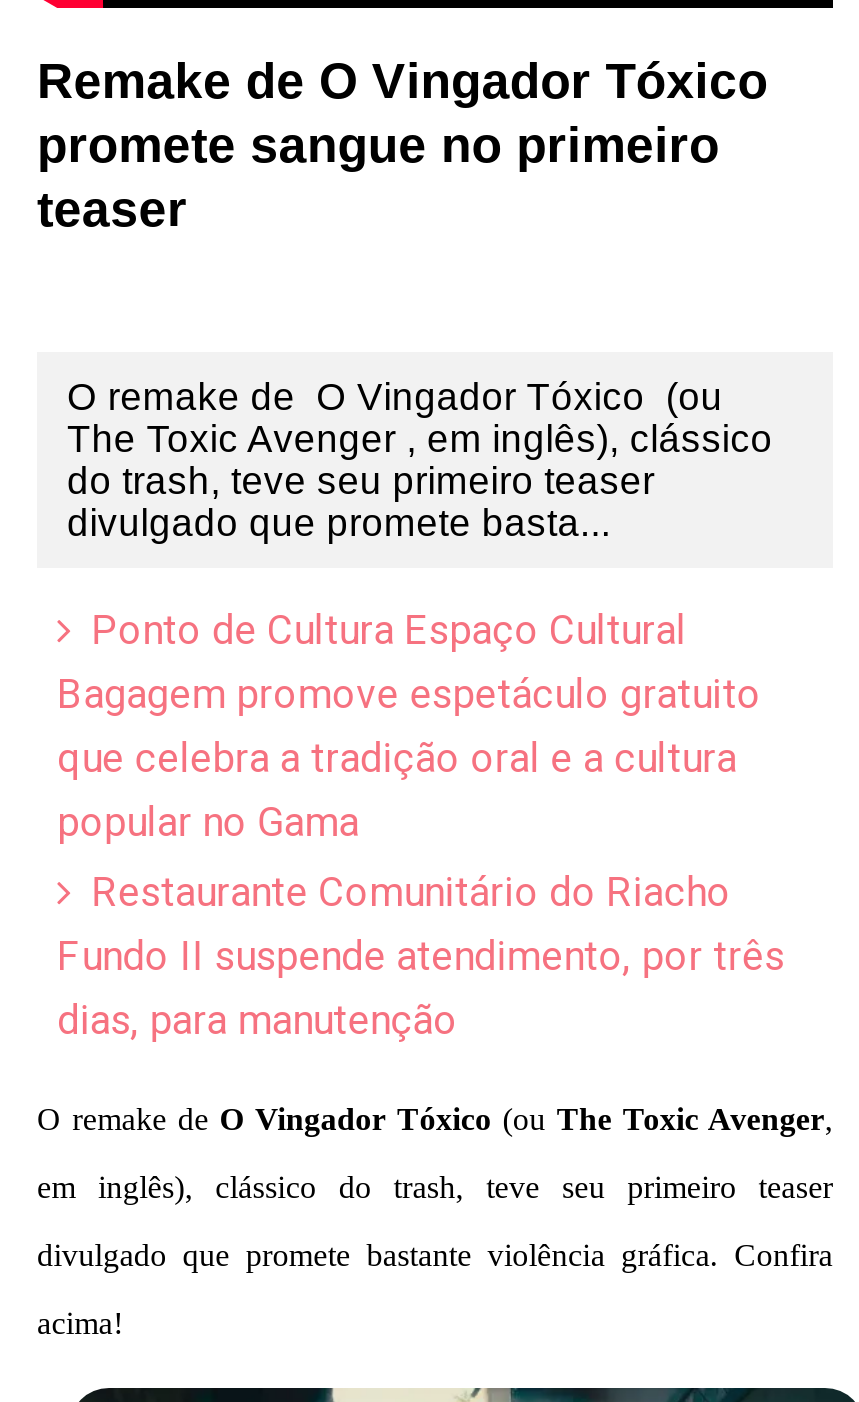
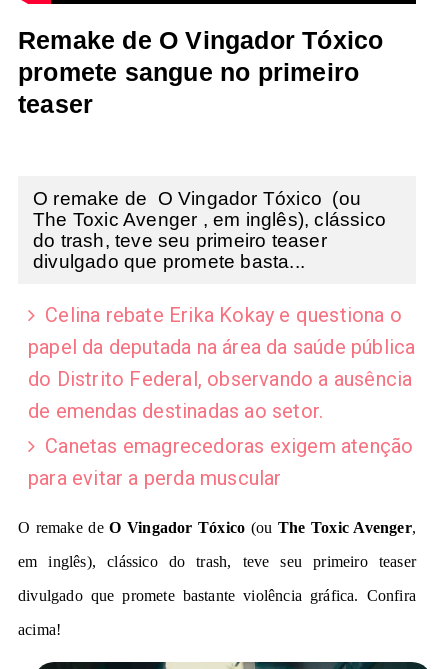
- Ponto de Cultura Espaço Cultural
- Bagagem promove espetáculo gratuito
- que celebra a tradição oral e a cultura
- popular no Gama
+ Celina rebate Erika Kokay e questiona o
+ papel da deputada na área da saúde pública
+ do Distrito Federal, observando a ausência
+ de emendas destinadas ao setor.

- Restaurante Comunitário do Riacho
- Fundo II suspende atendimento, por três
- dias, para manutenção
+ Canetas emagrecedoras exigem atenção
+ para evitar a perda muscular
